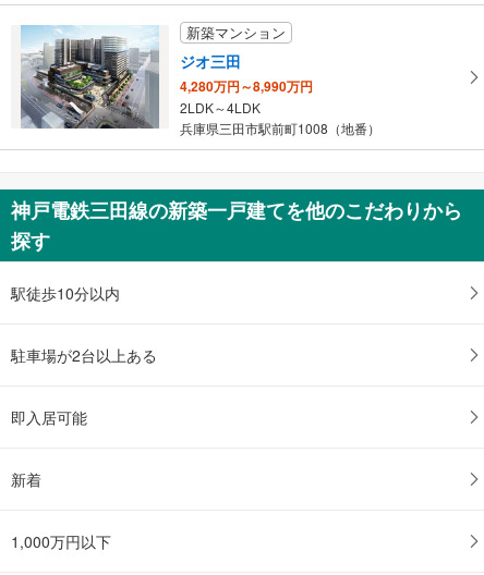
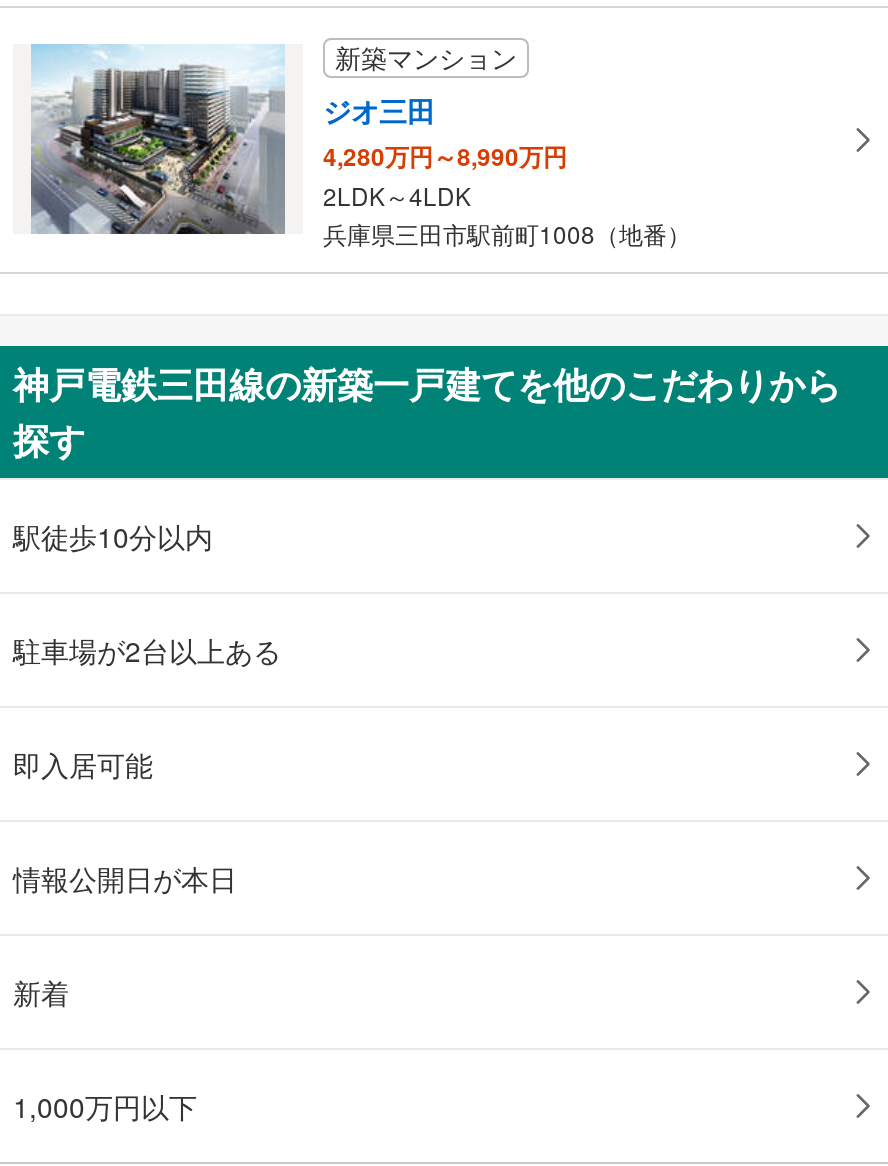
+ 情報公開日が本日
